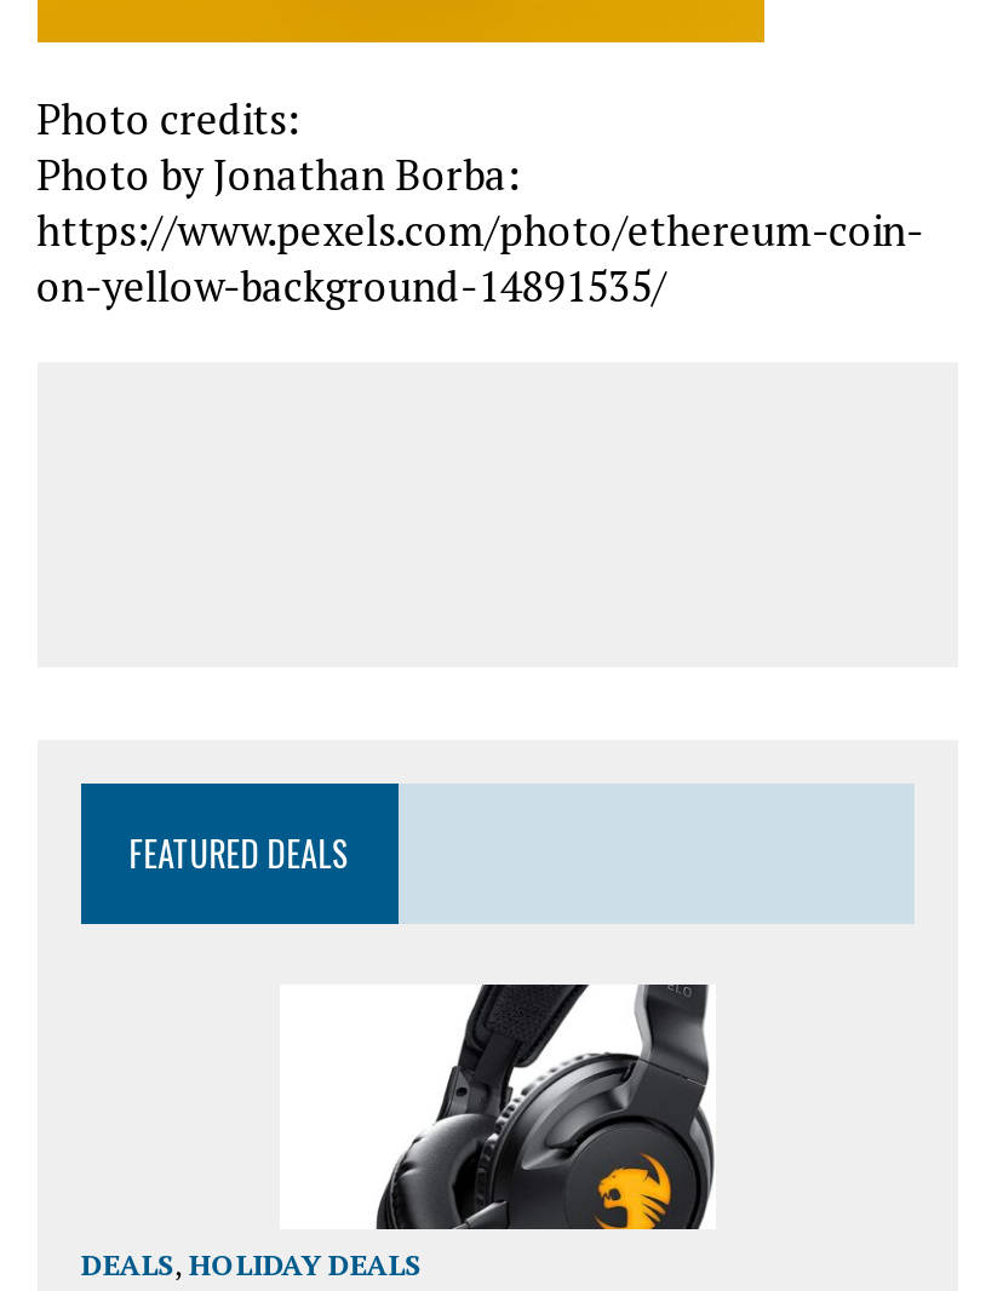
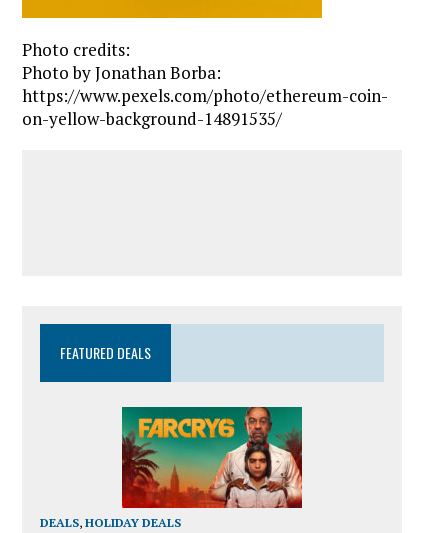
- [image]
+ [image]
